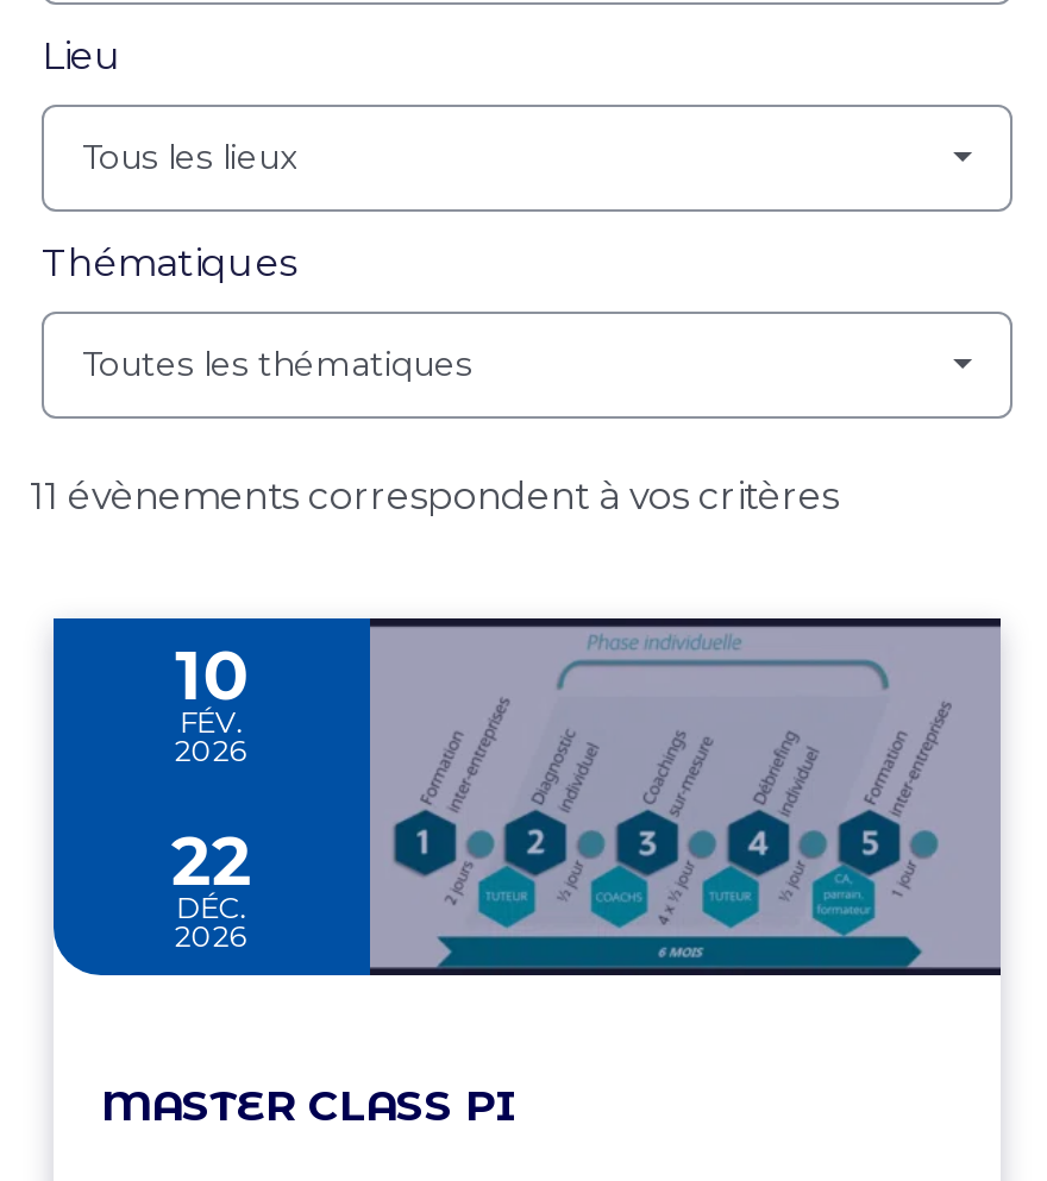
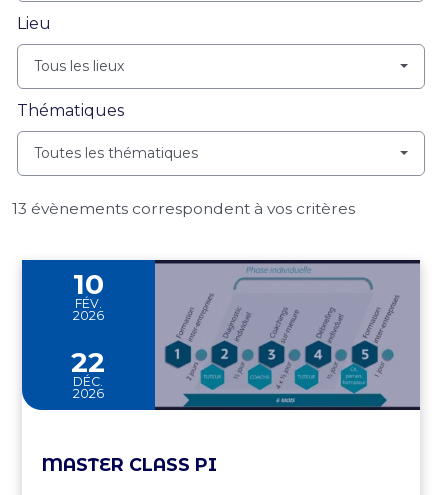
- 11 évènements correspondent à vos critères
+ 13 évènements correspondent à vos critères
